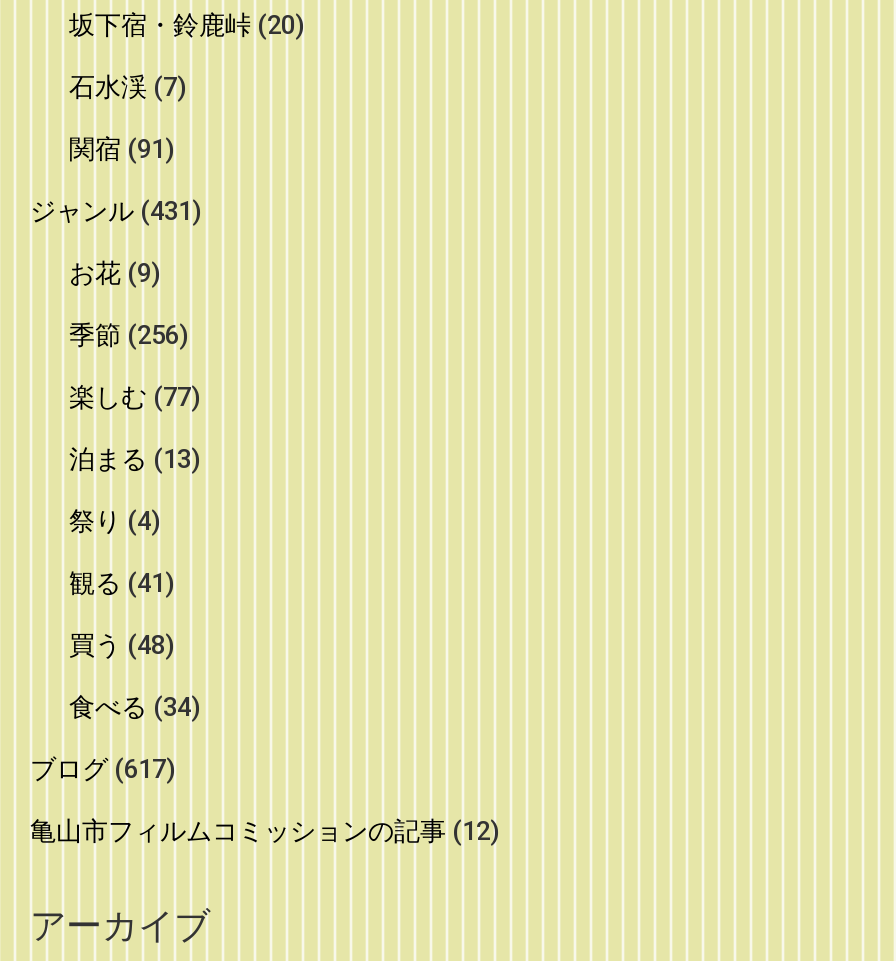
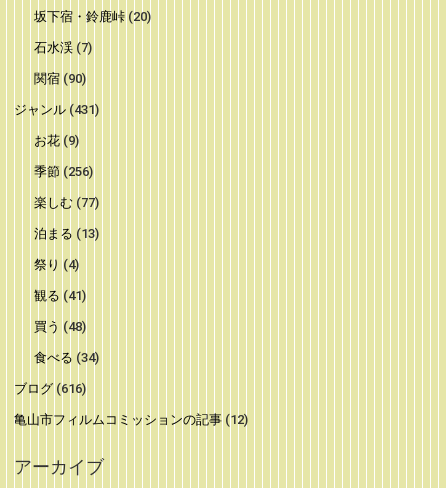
- 関宿(91)
+ 関宿(90)

- ブログ(617)
+ ブログ(616)
